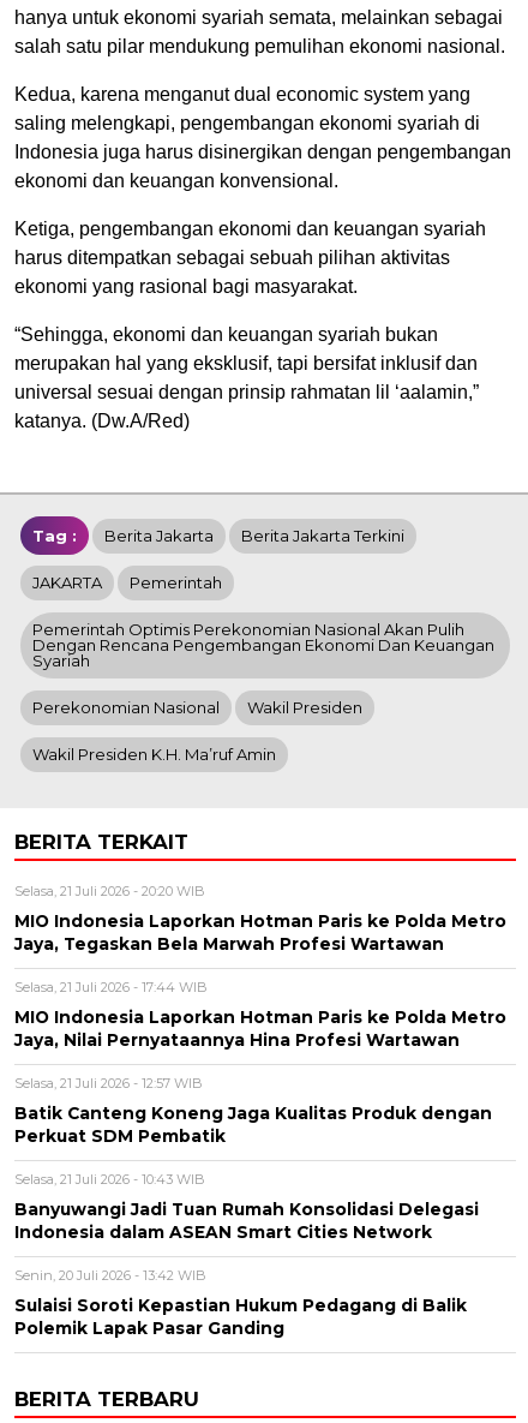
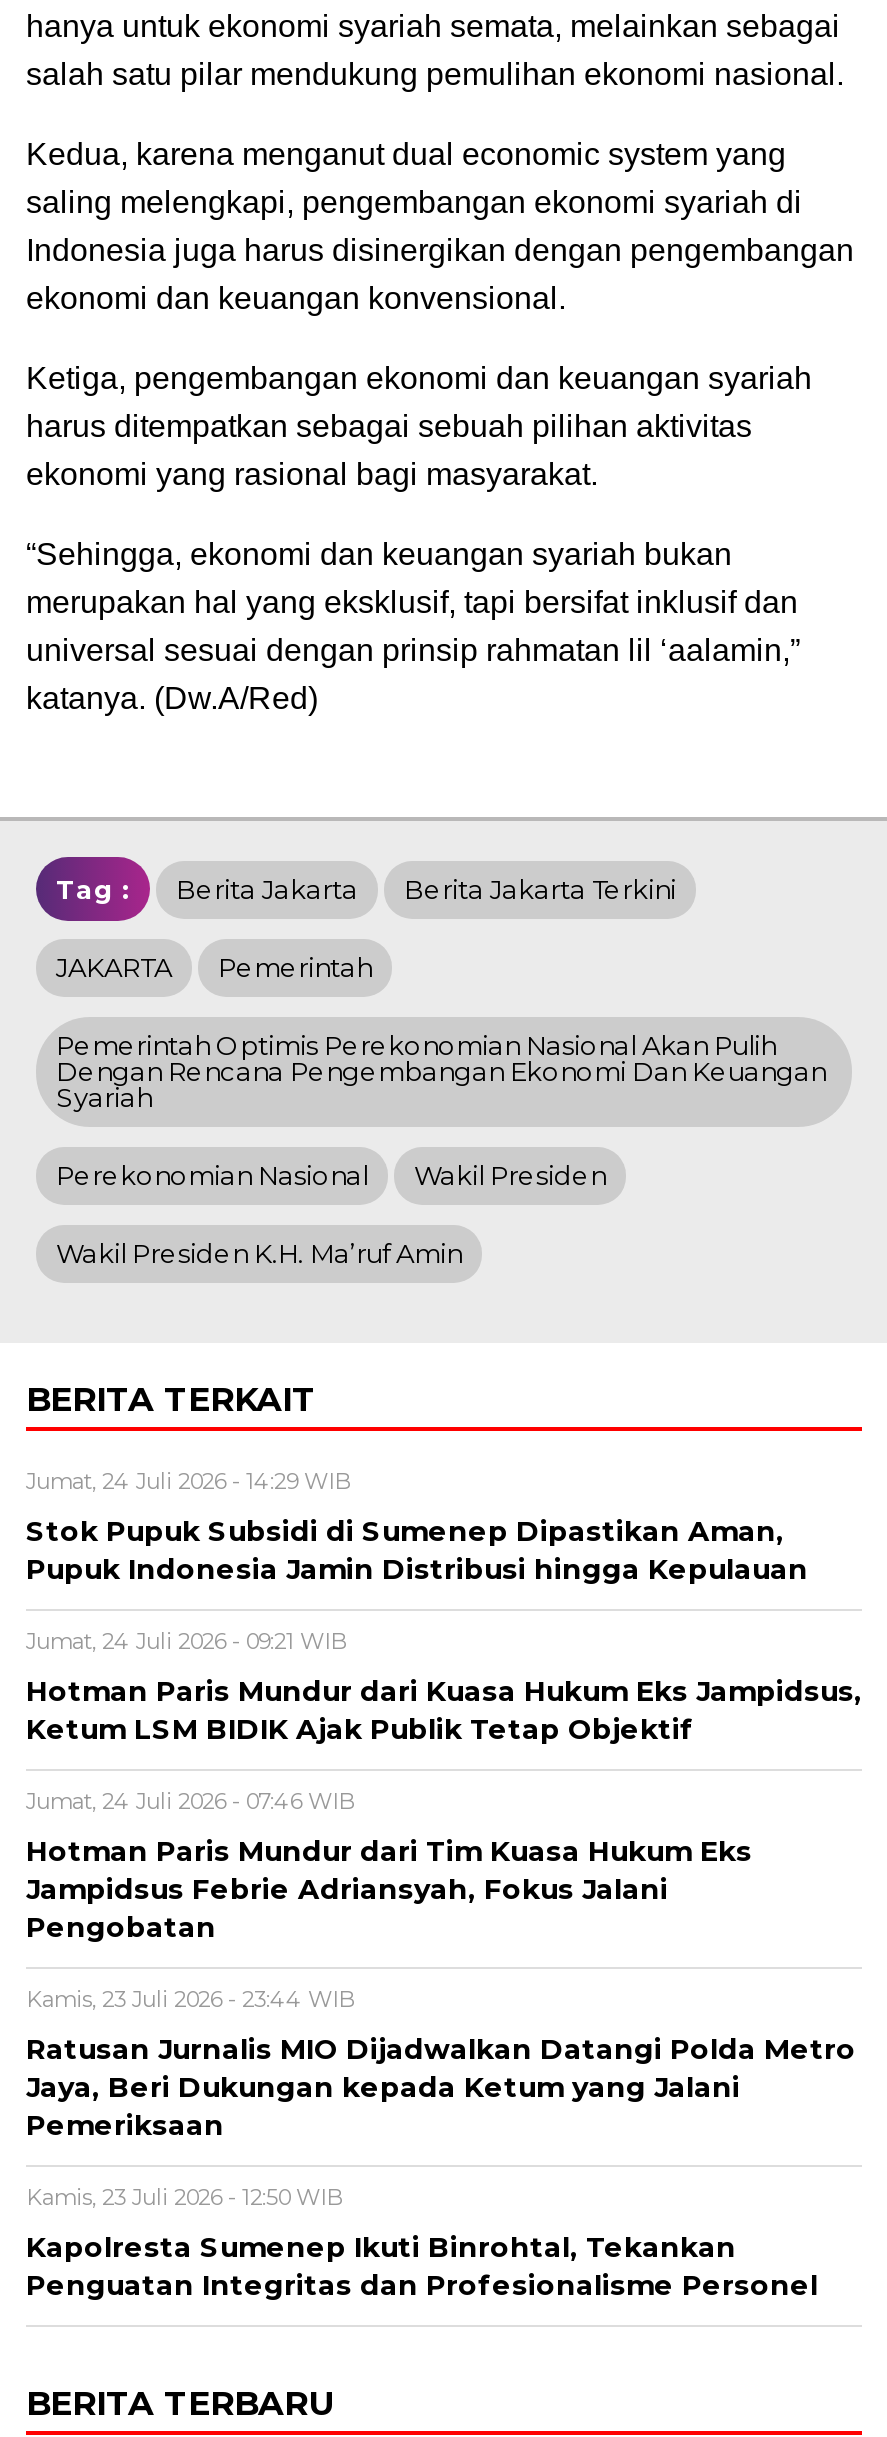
- Selasa, 21 Juli 2026 - 20:20 WIB
+ Jumat, 24 Juli 2026 - 14:29 WIB

- MIO Indonesia Laporkan Hotman Paris ke Polda Metro
- Jaya, Tegaskan Bela Marwah Profesi Wartawan
+ Stok Pupuk Subsidi di Sumenep Dipastikan Aman,
+ Pupuk Indonesia Jamin Distribusi hingga Kepulauan

- Selasa, 21 Juli 2026 - 17:44 WIB
+ Jumat, 24 Juli 2026 - 09:21 WIB

- MIO Indonesia Laporkan Hotman Paris ke Polda Metro
- Jaya, Nilai Pernyataannya Hina Profesi Wartawan
+ Hotman Paris Mundur dari Kuasa Hukum Eks Jampidsus,
+ Ketum LSM BIDIK Ajak Publik Tetap Objektif

- Selasa, 21 Juli 2026 - 12:57 WIB
+ Jumat, 24 Juli 2026 - 07:46 WIB

- Batik Canteng Koneng Jaga Kualitas Produk dengan
- Perkuat SDM Pembatik
+ Hotman Paris Mundur dari Tim Kuasa Hukum Eks
+ Jampidsus Febrie Adriansyah, Fokus Jalani
+ Pengobatan

- Selasa, 21 Juli 2026 - 10:43 WIB
+ Kamis, 23 Juli 2026 - 23:44 WIB

- Banyuwangi Jadi Tuan Rumah Konsolidasi Delegasi
- Indonesia dalam ASEAN Smart Cities Network
+ Ratusan Jurnalis MIO Dijadwalkan Datangi Polda Metro
+ Jaya, Beri Dukungan kepada Ketum yang Jalani
+ Pemeriksaan

- Senin, 20 Juli 2026 - 13:42 WIB
+ Kamis, 23 Juli 2026 - 12:50 WIB

- Sulaisi Soroti Kepastian Hukum Pedagang di Balik
- Polemik Lapak Pasar Ganding
+ Kapolresta Sumenep Ikuti Binrohtal, Tekankan
+ Penguatan Integritas dan Profesionalisme Personel
